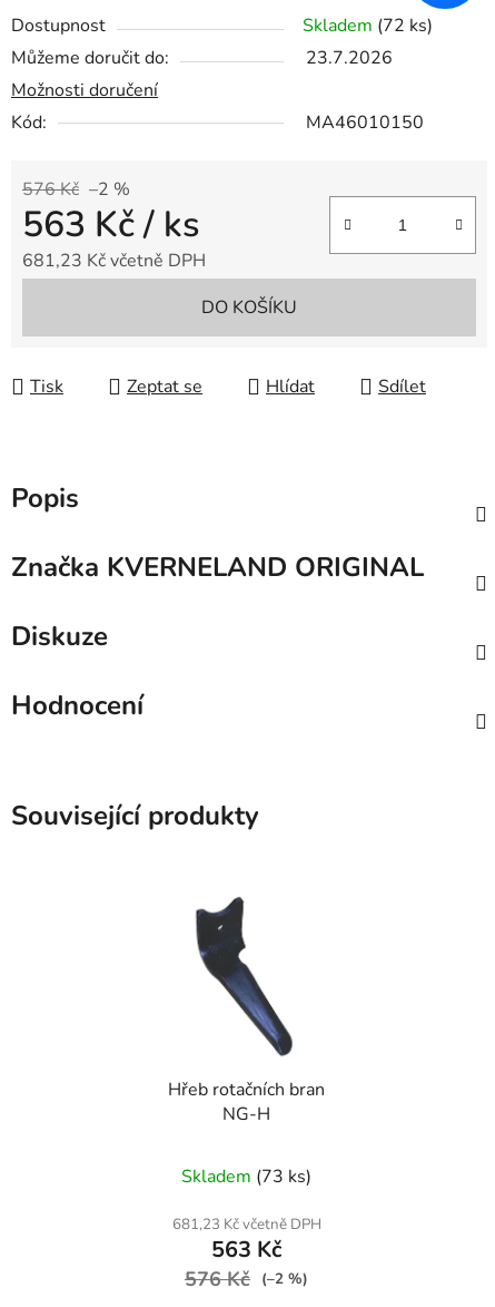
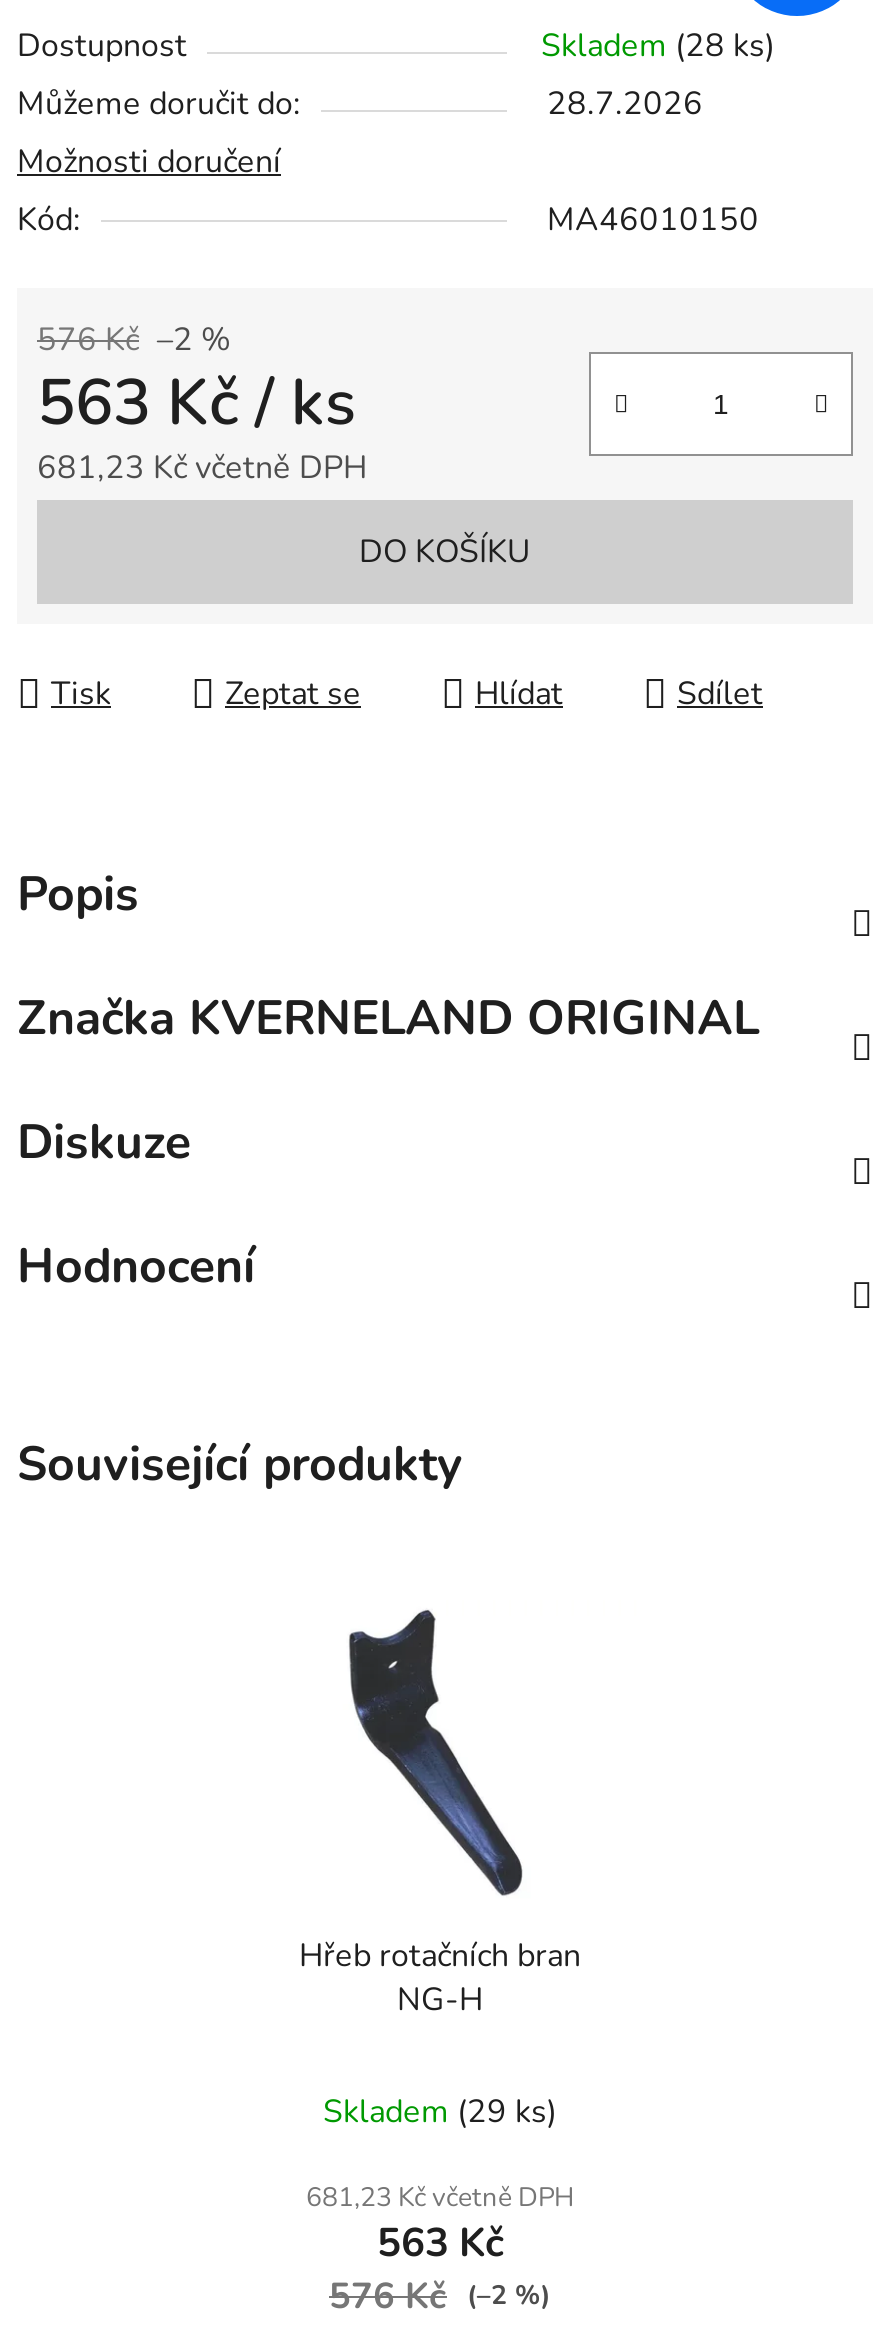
- Skladem (72 ks)
+ Skladem (28 ks)

- 23.7.2026
+ 28.7.2026

- Skladem (73 ks)
+ Skladem (29 ks)
